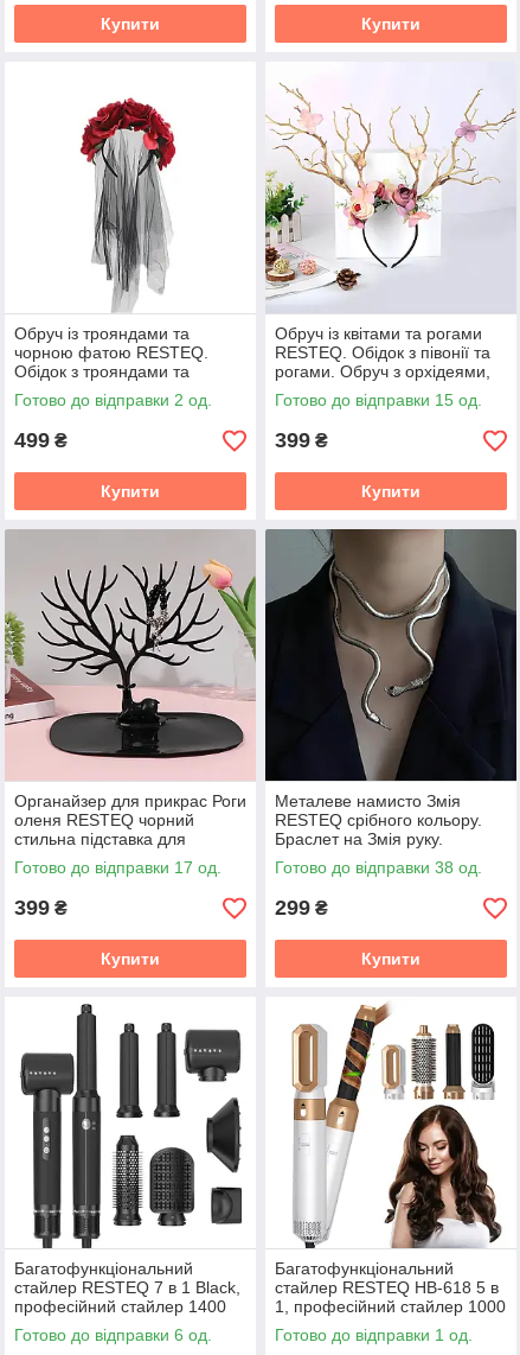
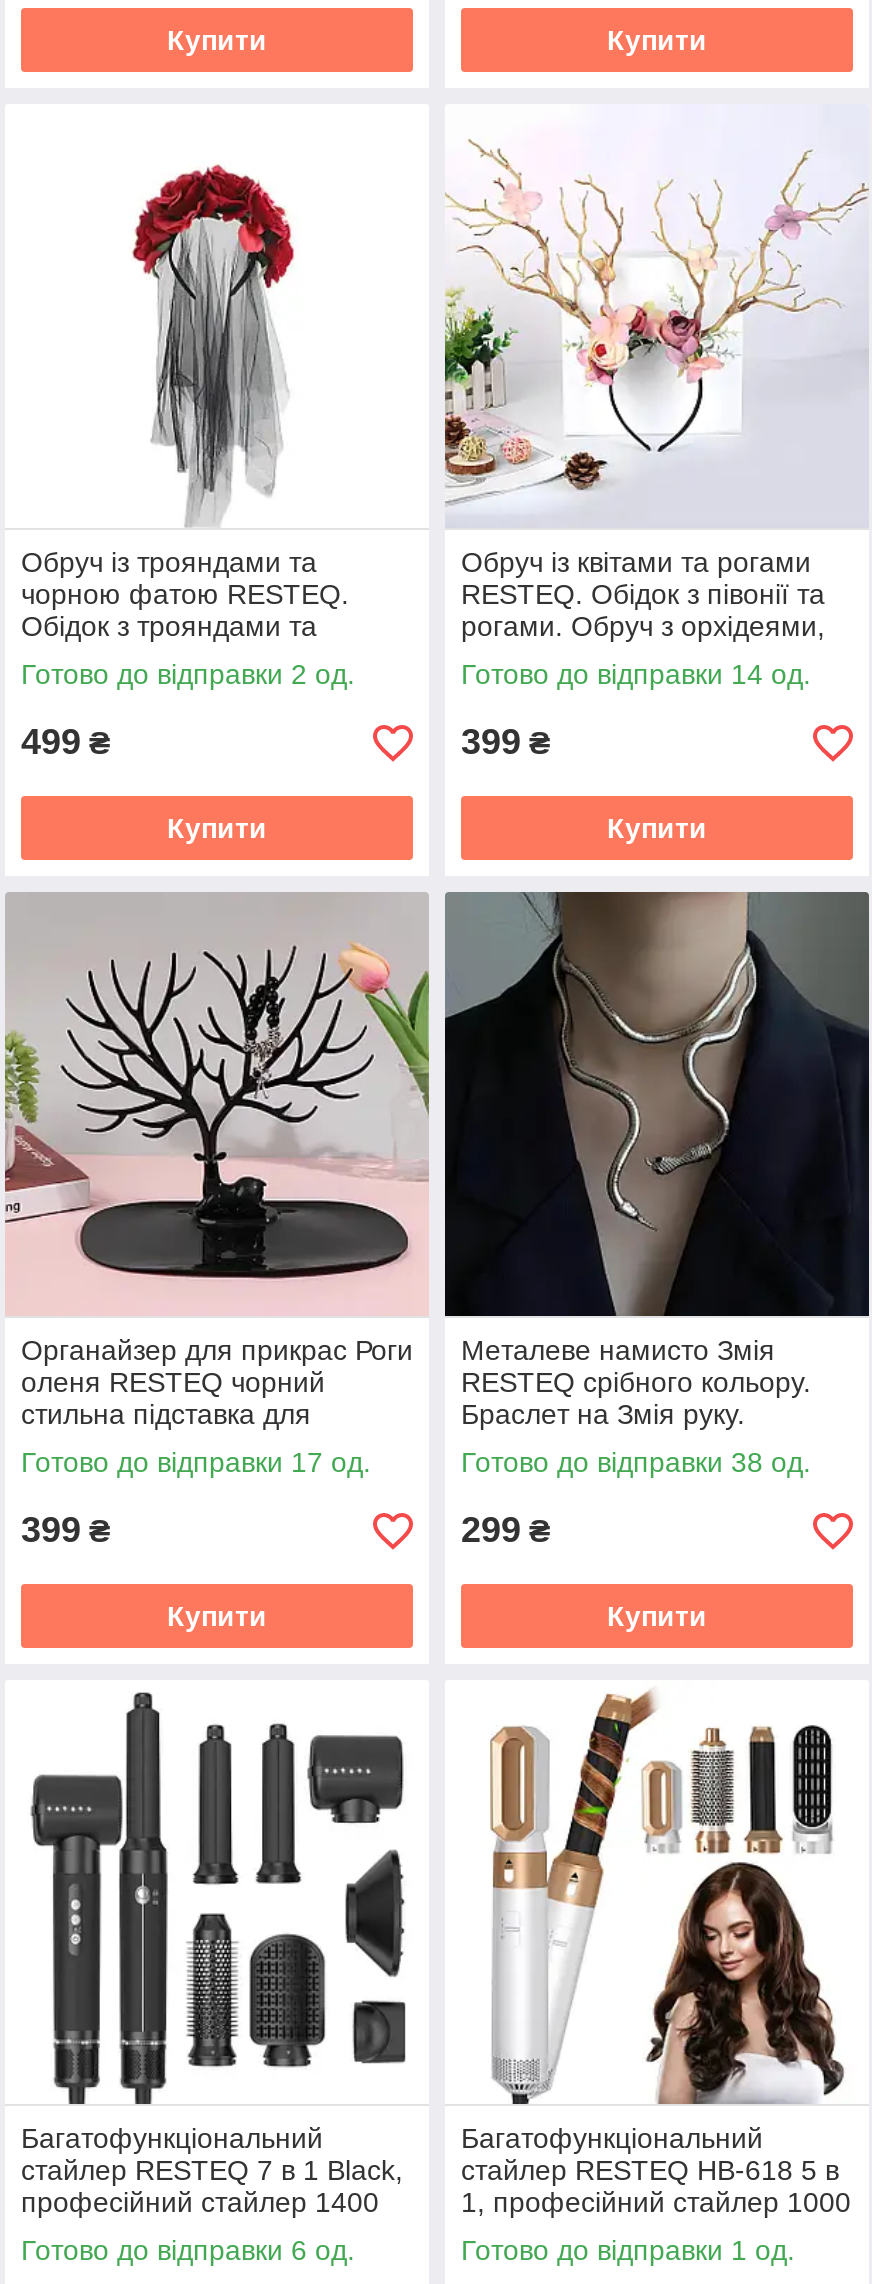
- Готово до відправки 15 од.
+ Готово до відправки 14 од.
